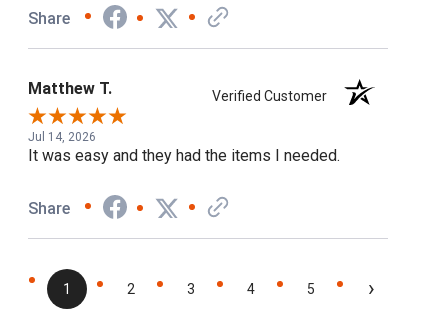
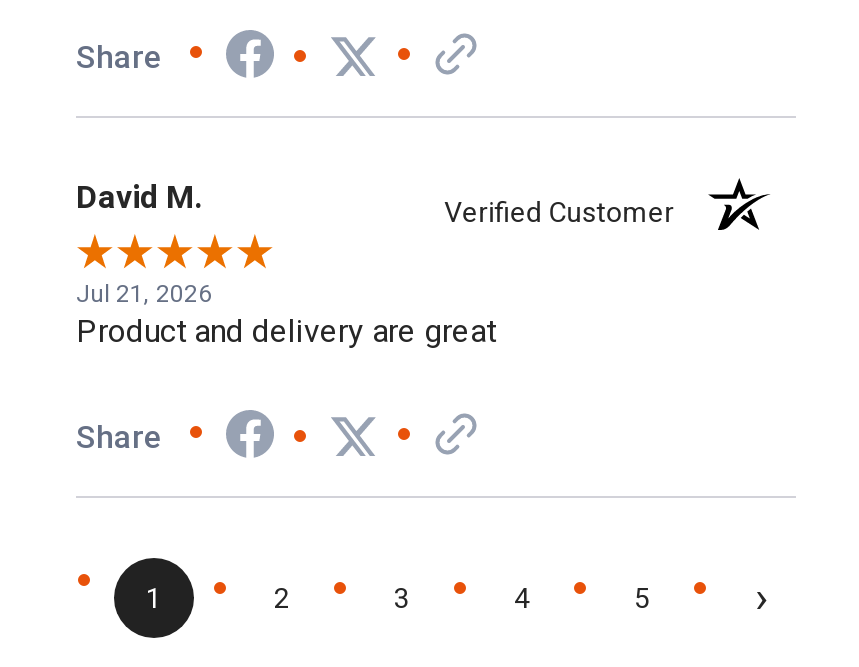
- Matthew T.
+ David M.

- Jul 14, 2026
- It was easy and they had the items I needed.
+ Jul 21, 2026
+ Product and delivery are great
